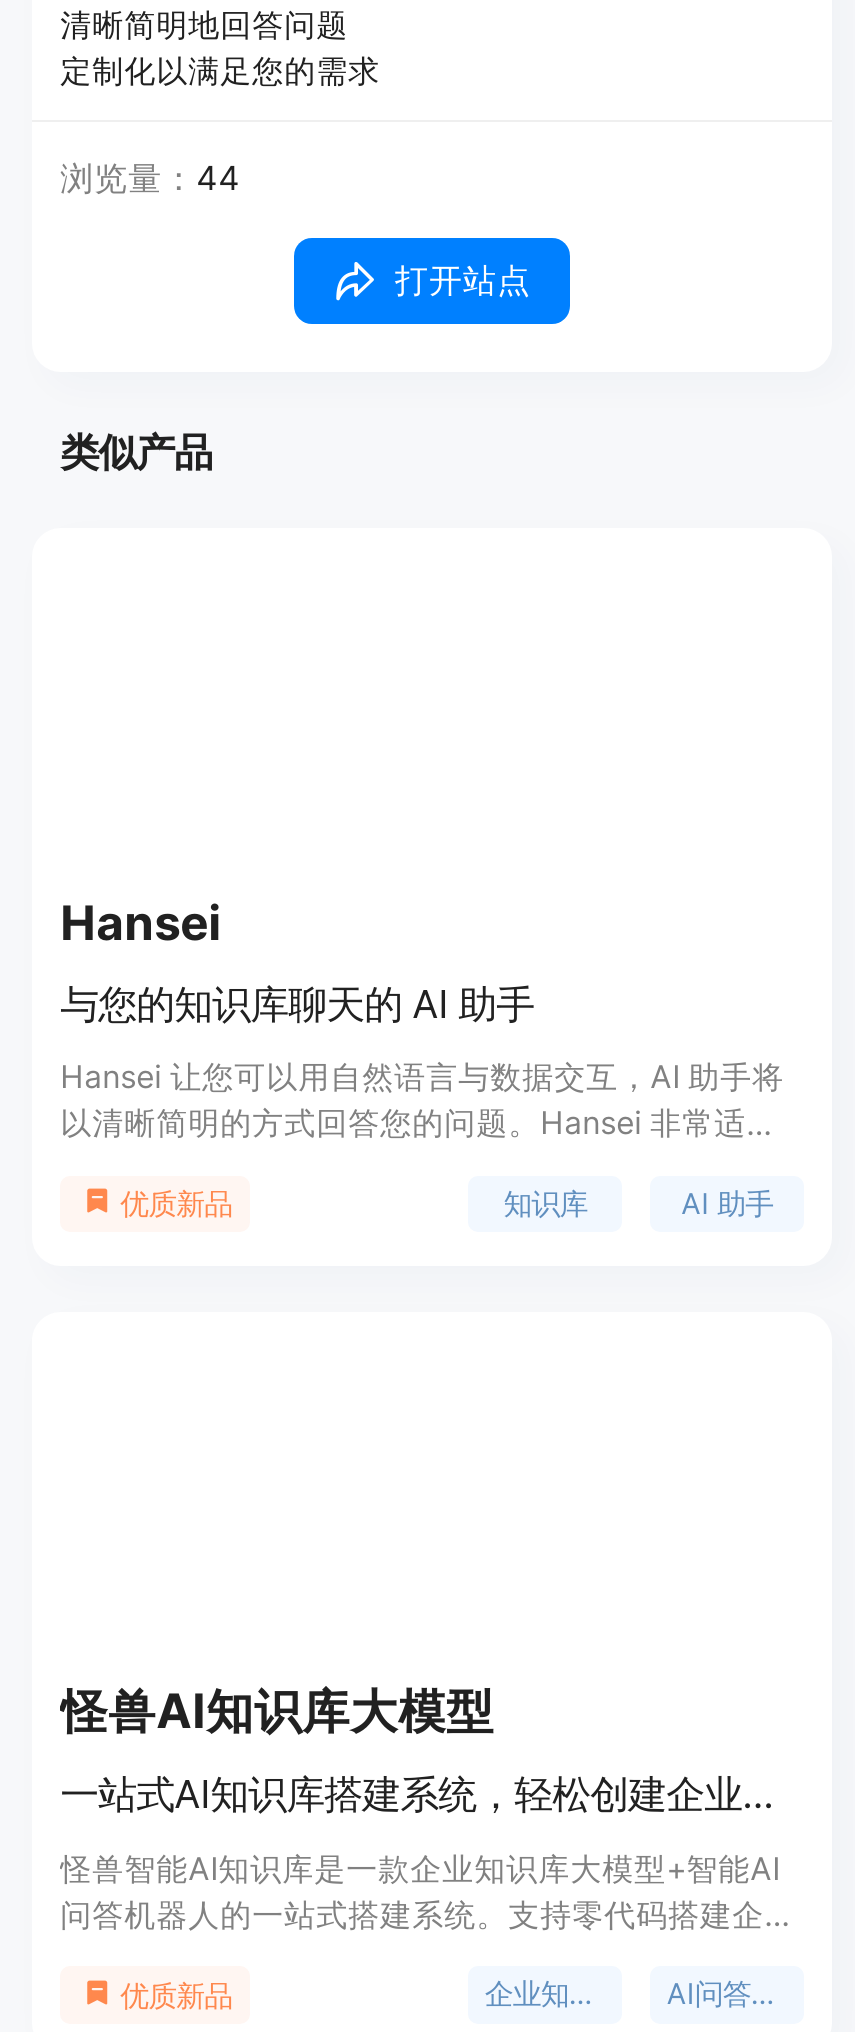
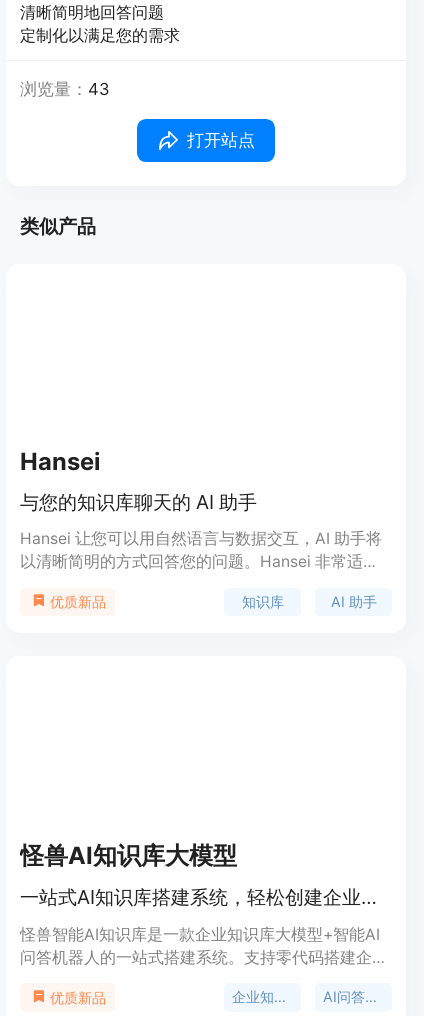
- 浏览量：44
+ 浏览量：43
